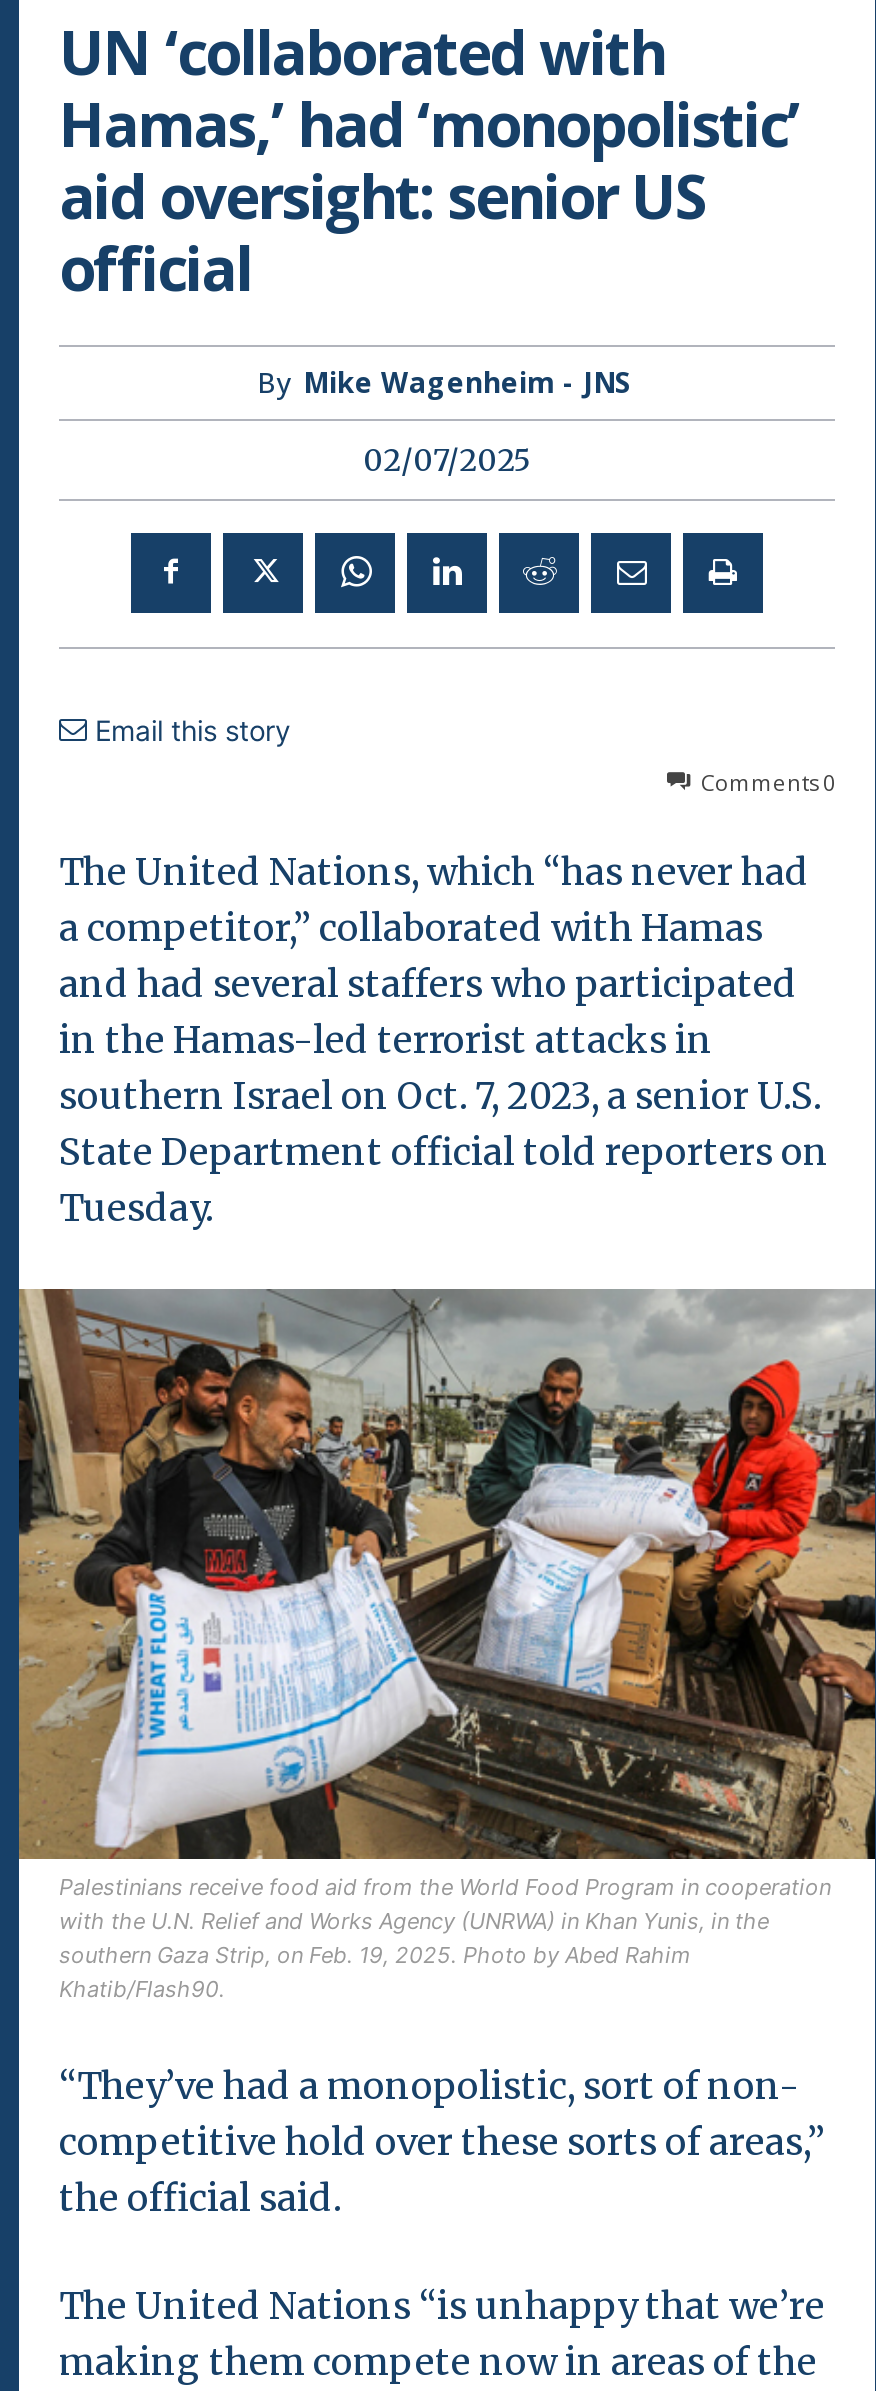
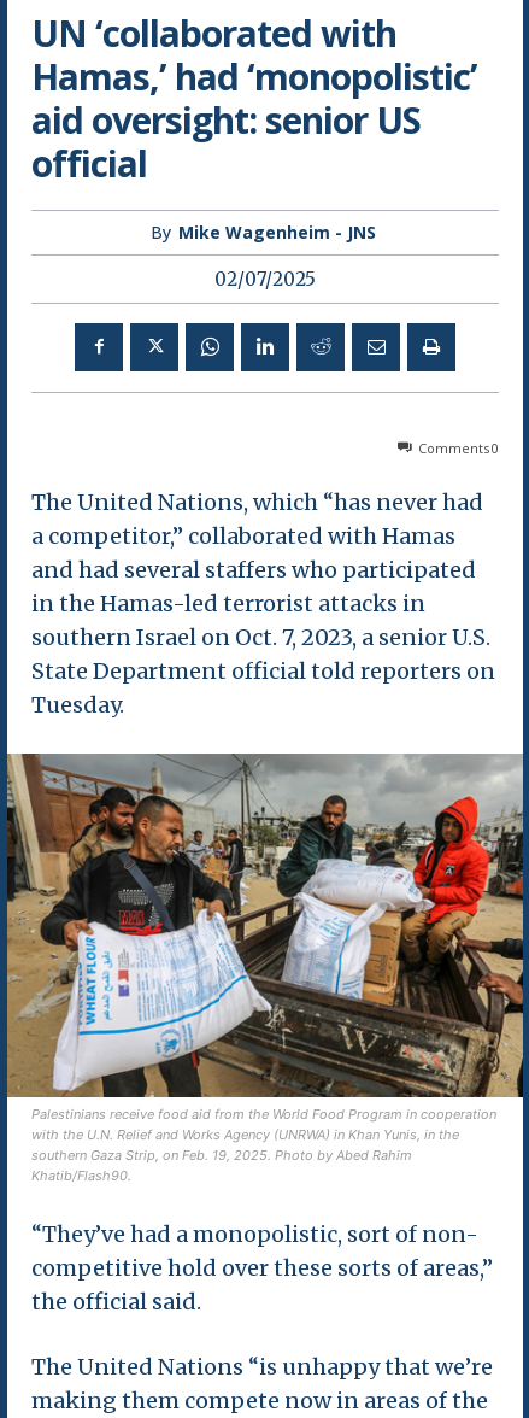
- Email this story
